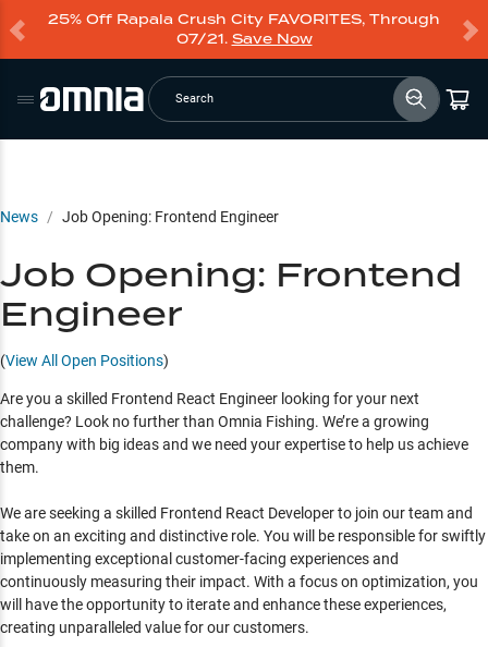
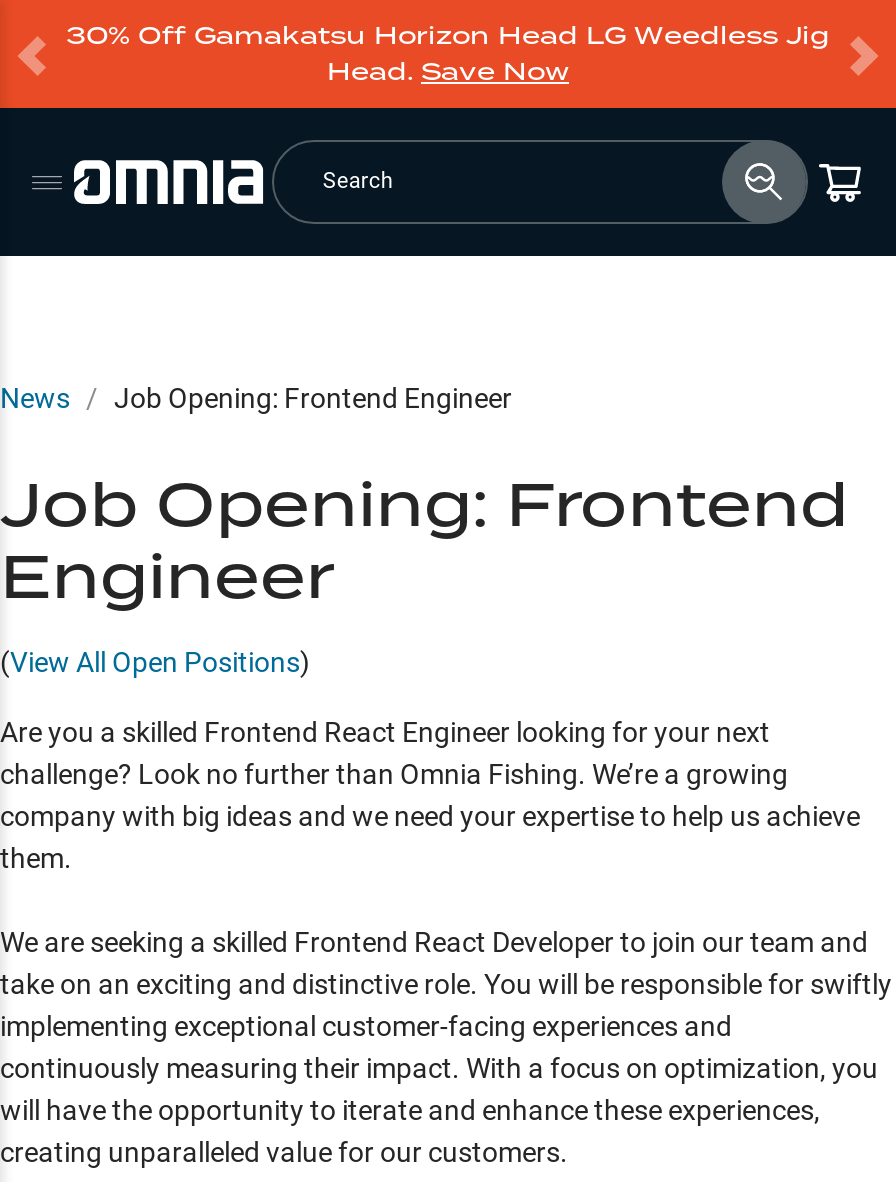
- 25% Off Rapala Crush City FAVORITES, Through
- 07/21. Save Now
+ 30% Off Gamakatsu Horizon Head LG Weedless Jig
+ Head. Save Now
